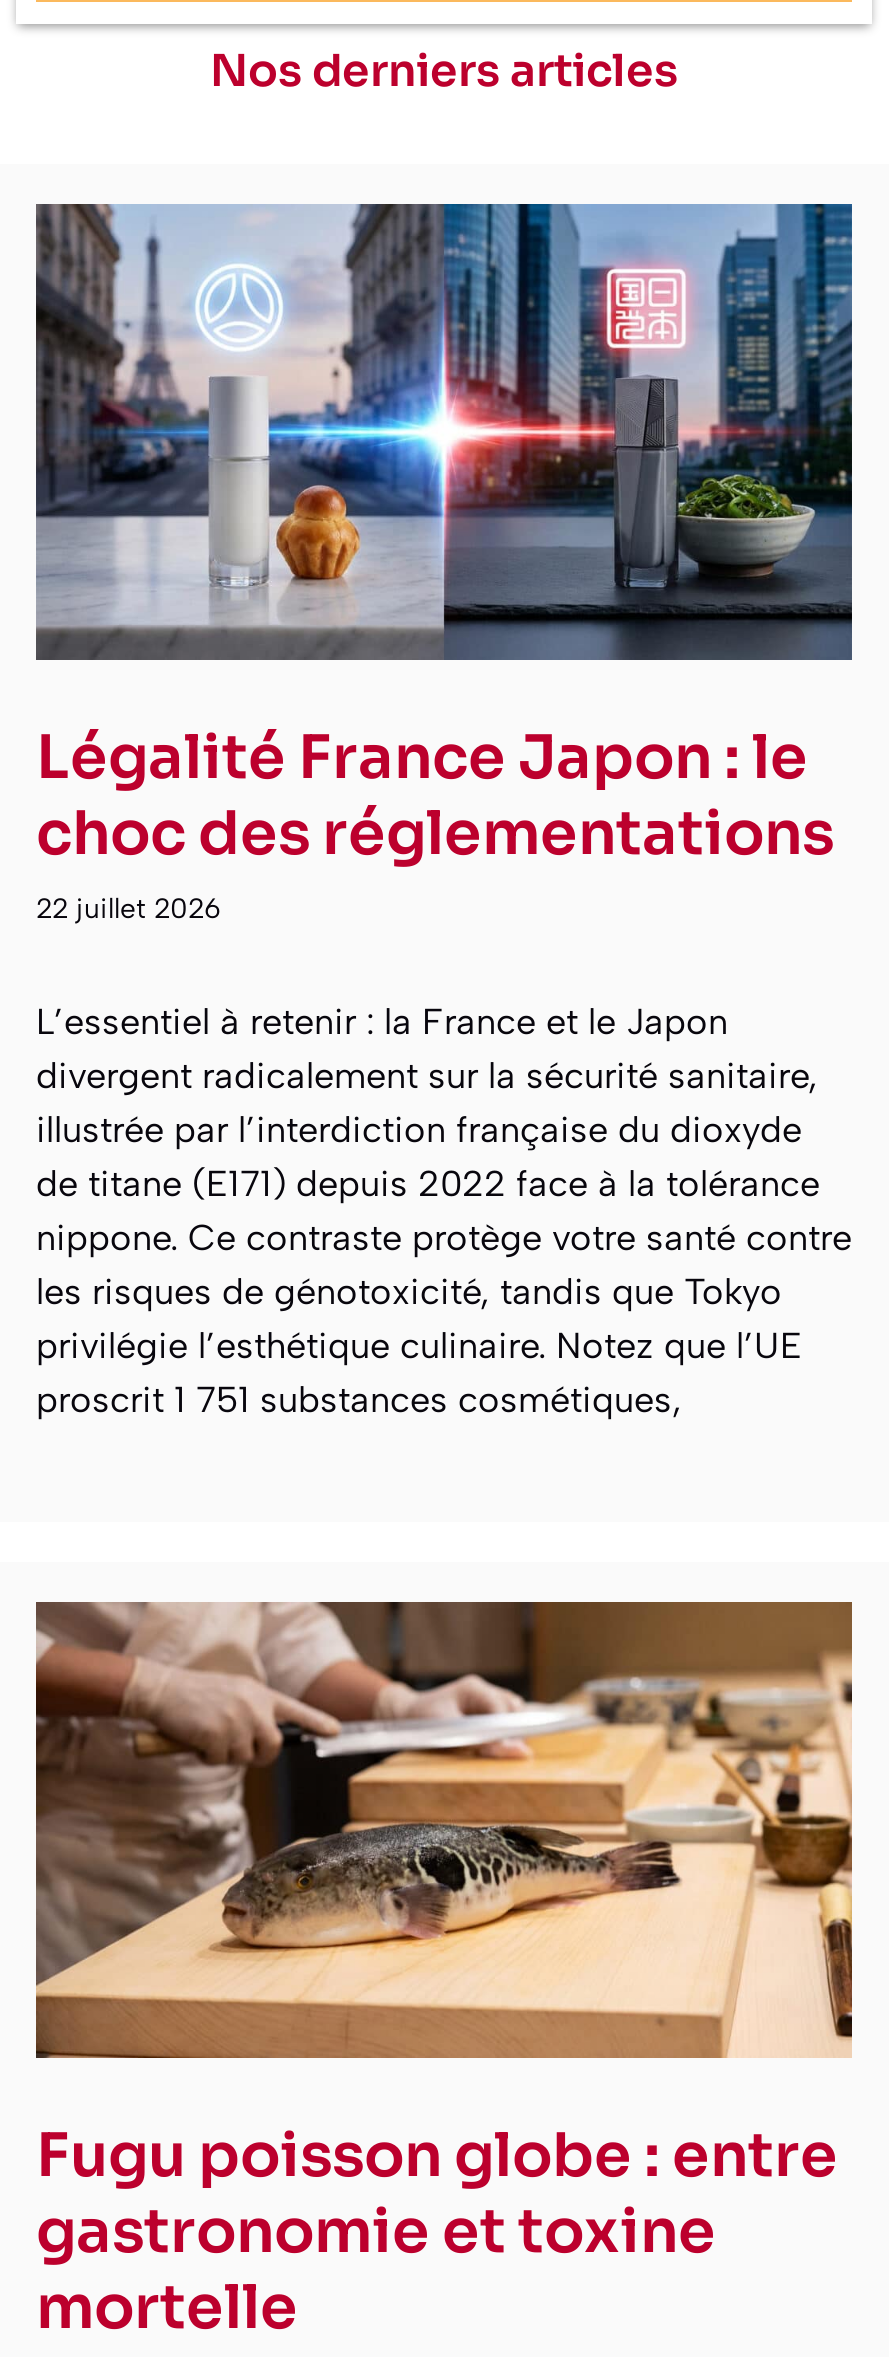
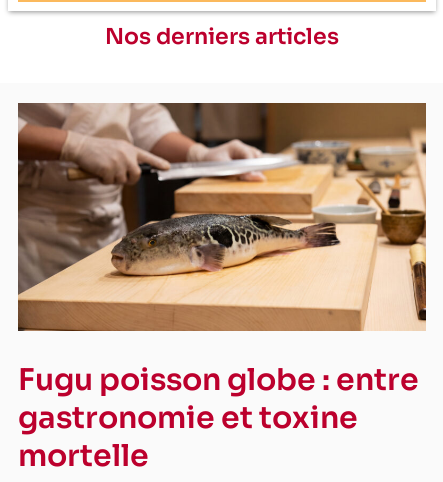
- [image]
- Légalité France Japon : le
- choc des réglementations
- 22 juillet 2026
- L’essentiel à retenir : la France et le Japon
- divergent radicalement sur la sécurité sanitaire,
- illustrée par l’interdiction française du dioxyde
- de titane (E171) depuis 2022 face à la tolérance
- nippone. Ce contraste protège votre santé contre
- les risques de génotoxicité, tandis que Tokyo
- privilégie l’esthétique culinaire. Notez que l’UE
- proscrit 1 751 substances cosmétiques,
